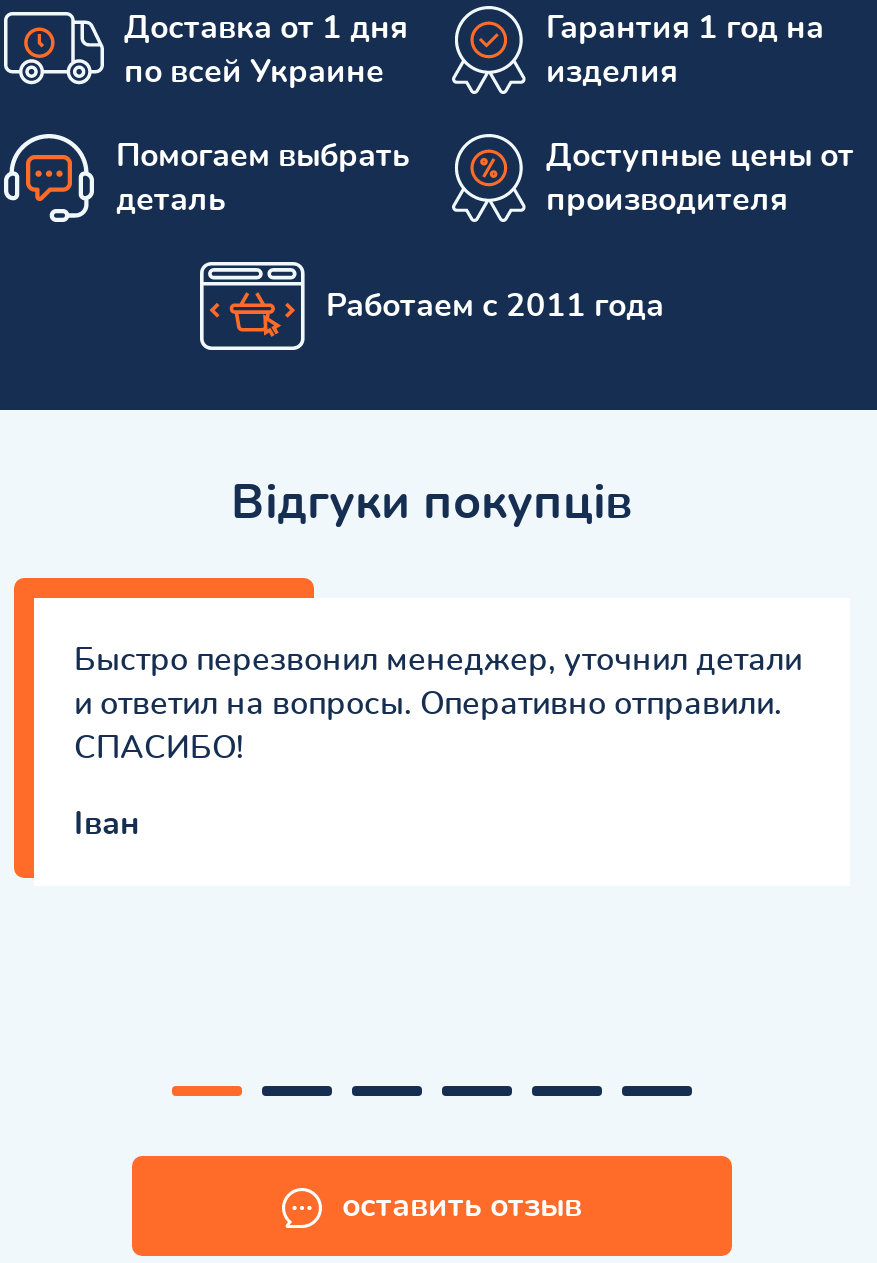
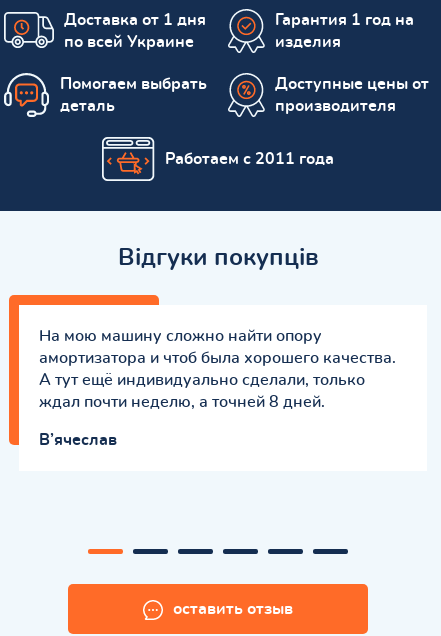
- Быстро перезвонил менеджер, уточнил детали
- и ответил на вопросы. Оперативно отправили.
- СПАСИБО!
+ На мою машину сложно найти опору
+ амортизатора и чтоб была хорошего качества.
+ А тут ещё индивидуально сделали, только
+ ждал почти неделю, а точней 8 дней.

- Іван
+ В’ячеслав
